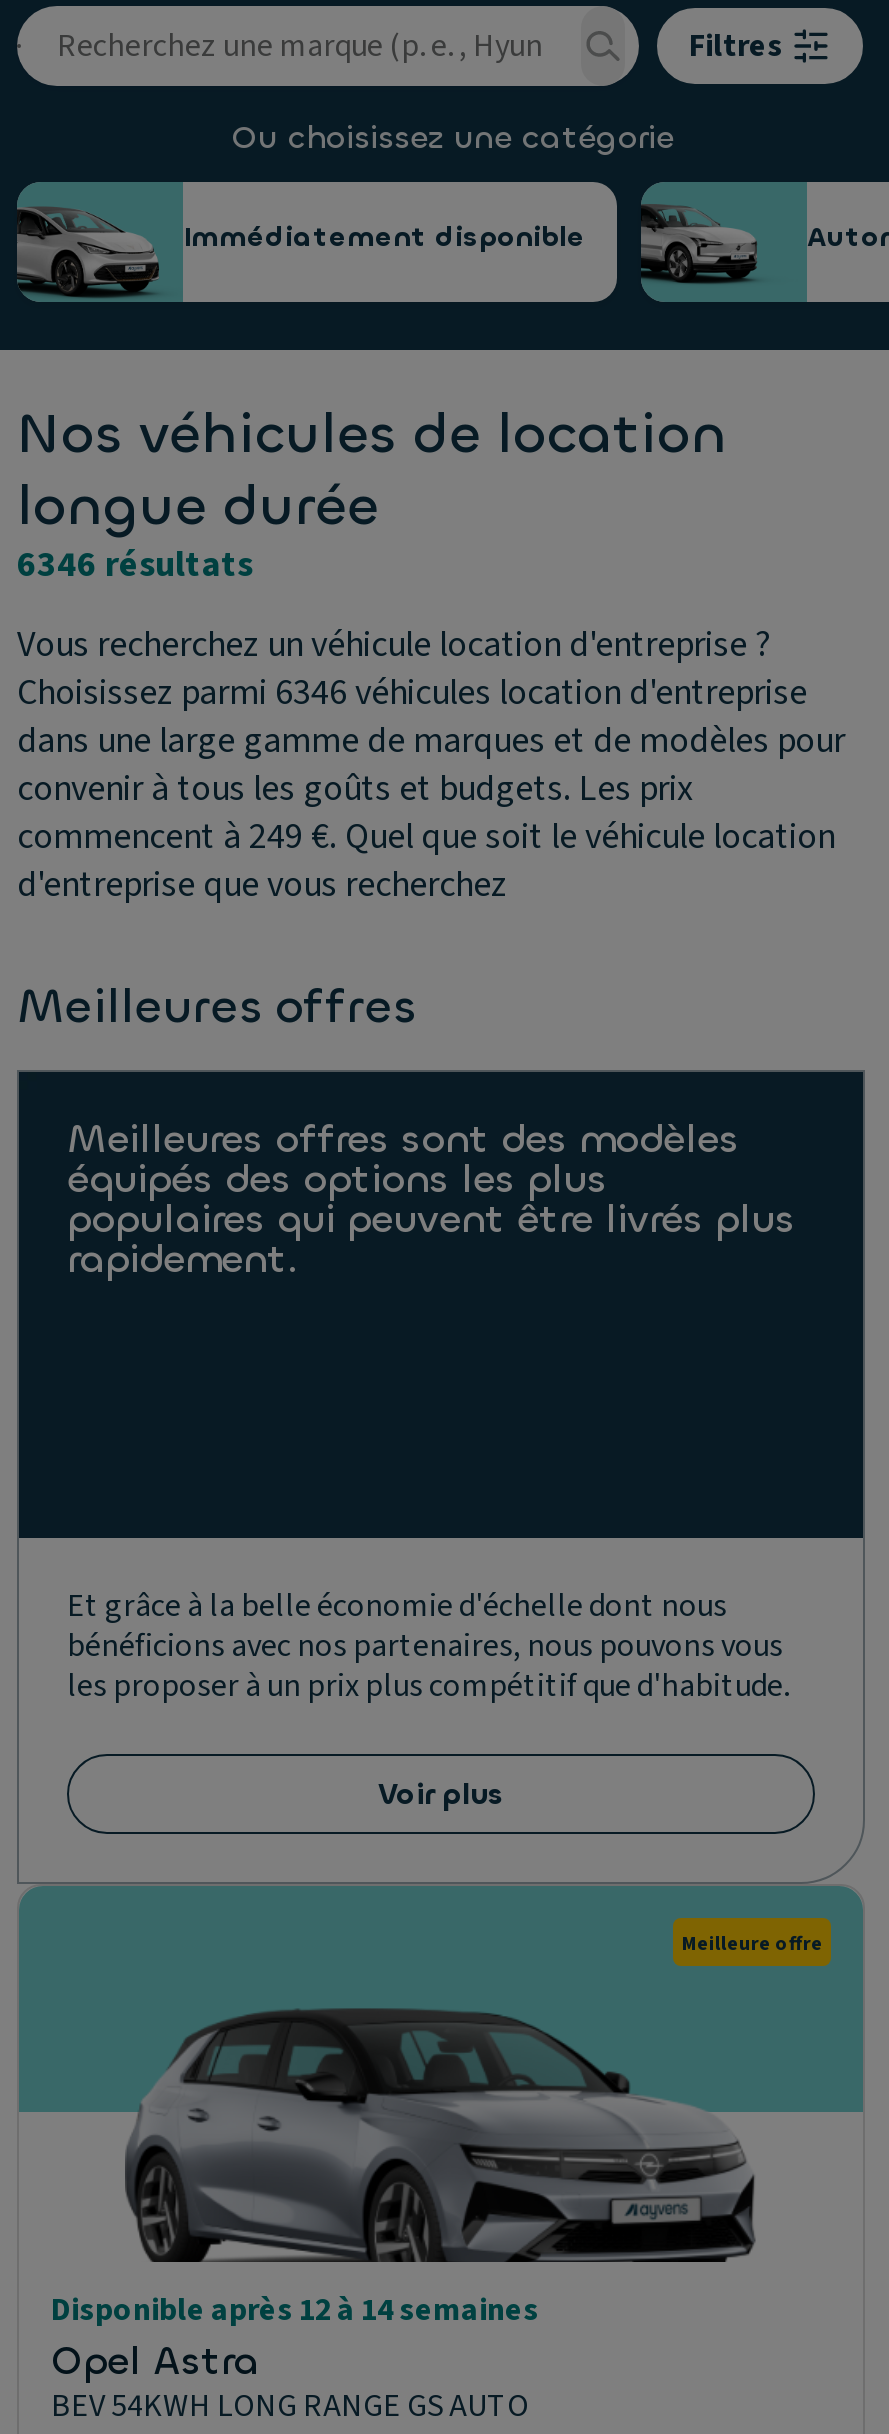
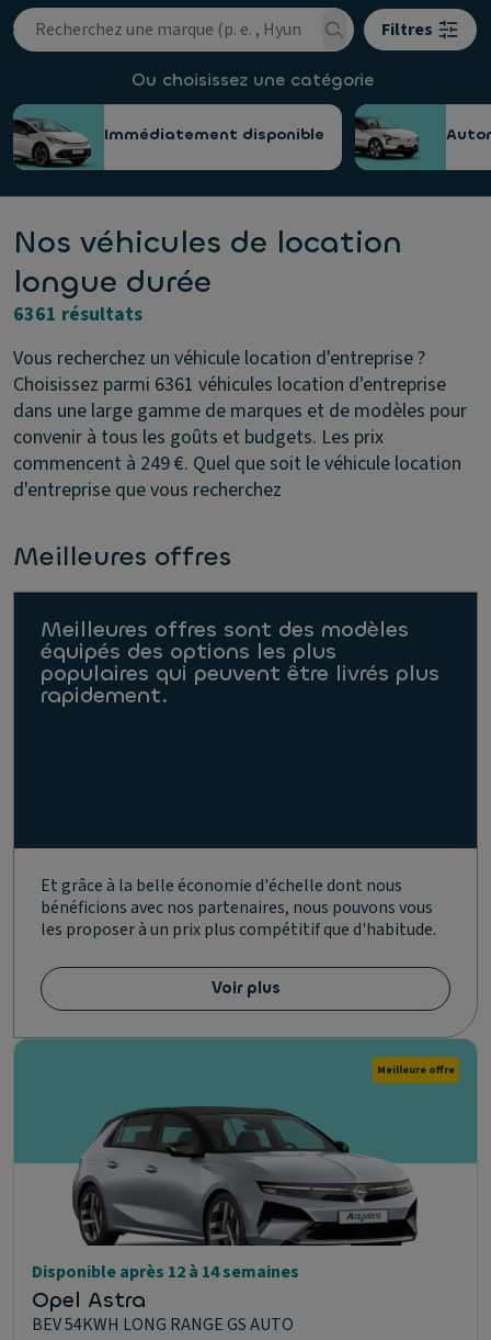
- 6346 résultats
+ 6361 résultats

- Choisissez parmi 6346 véhicules location d'entreprise
+ Choisissez parmi 6361 véhicules location d'entreprise
